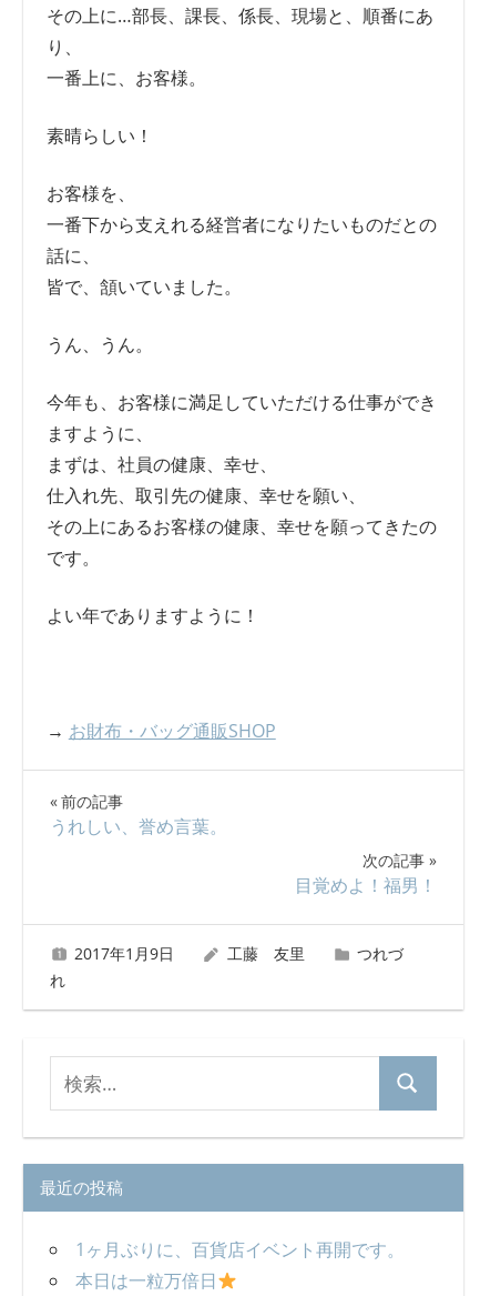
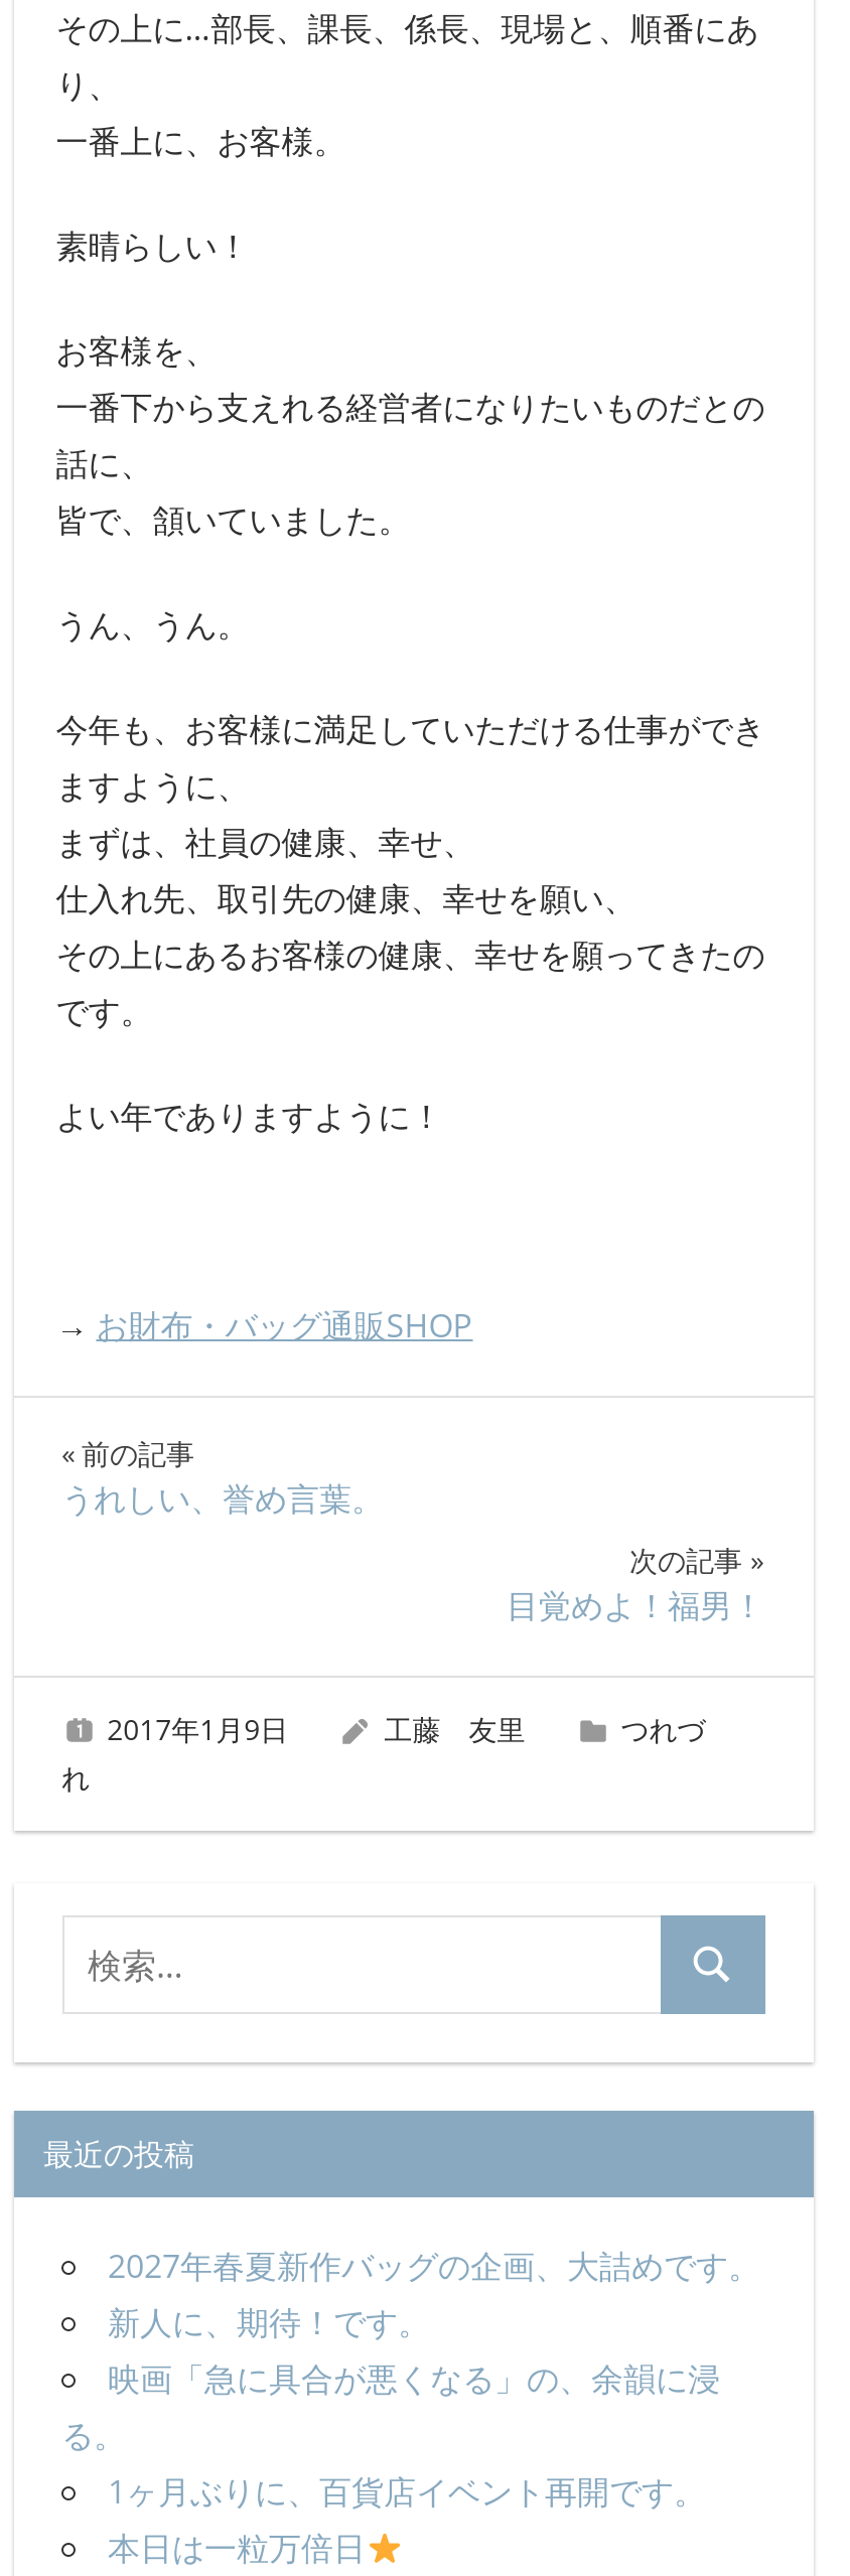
+ 2027年春夏新作バッグの企画、大詰めです。
+ 新人に、期待！です。
+ 映画「急に具合が悪くなる」の、余韻に浸
+ る。
